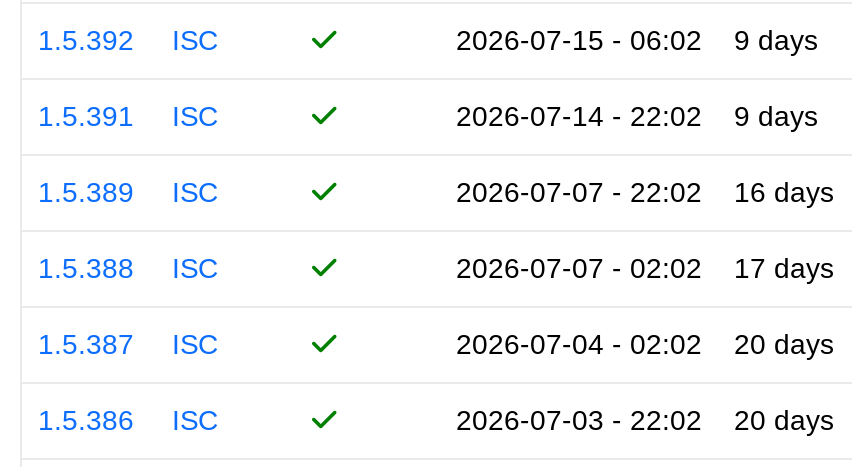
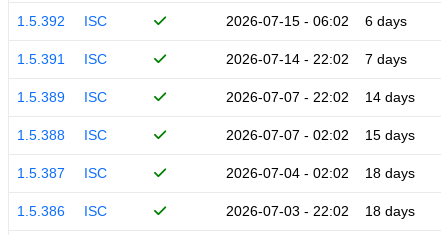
- 2026-07-15 - 06:02 9 days
+ 2026-07-15 - 06:02 6 days

- 2026-07-14 - 22:02 9 days
+ 2026-07-14 - 22:02 7 days

- 2026-07-07 - 22:02 16 days
+ 2026-07-07 - 22:02 14 days

- 2026-07-07 - 02:02 17 days
+ 2026-07-07 - 02:02 15 days

- 2026-07-04 - 02:02 20 days
+ 2026-07-04 - 02:02 18 days

- 2026-07-03 - 22:02 20 days
+ 2026-07-03 - 22:02 18 days
